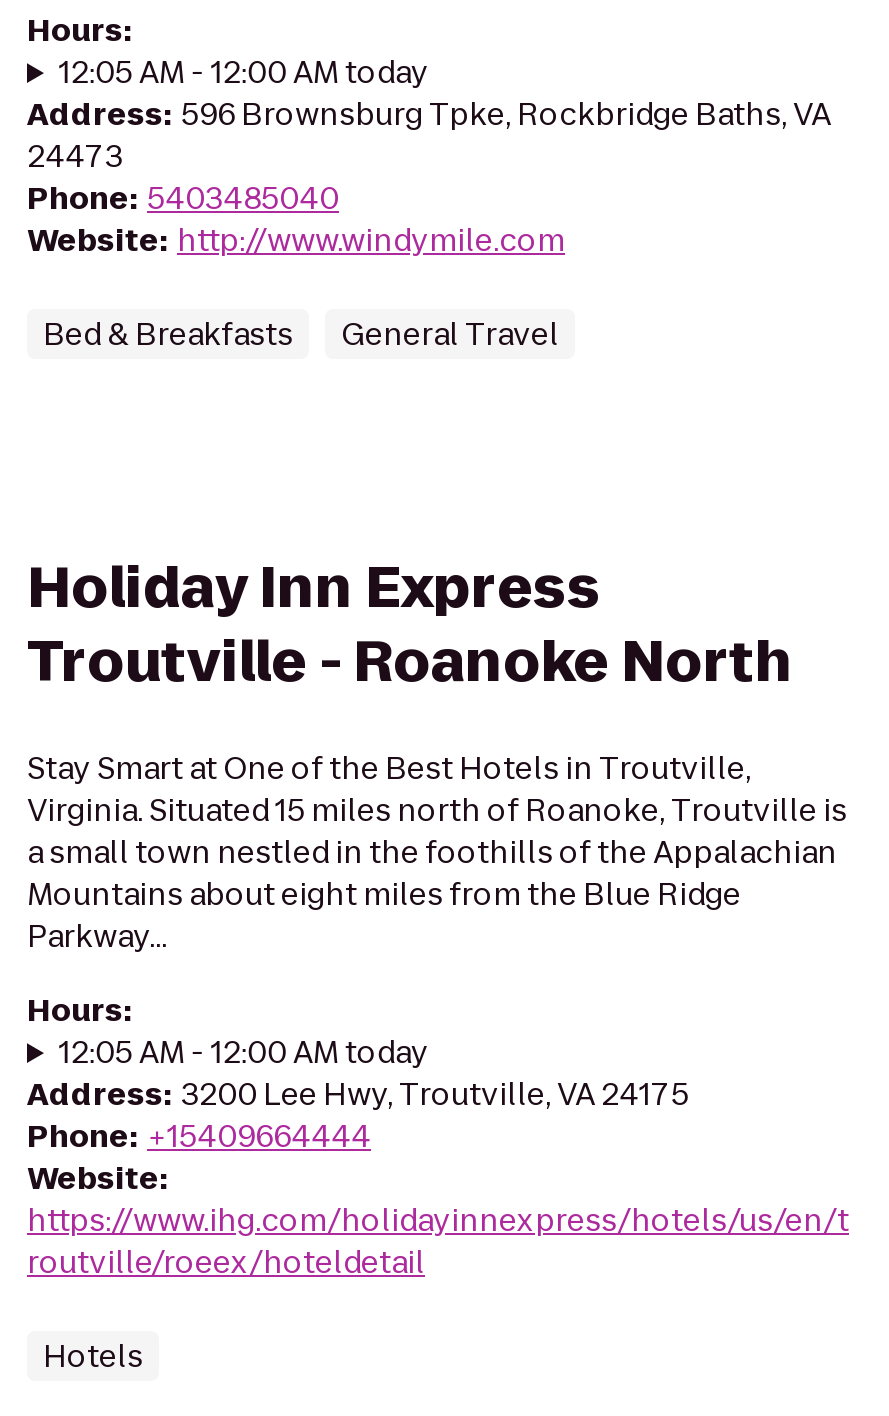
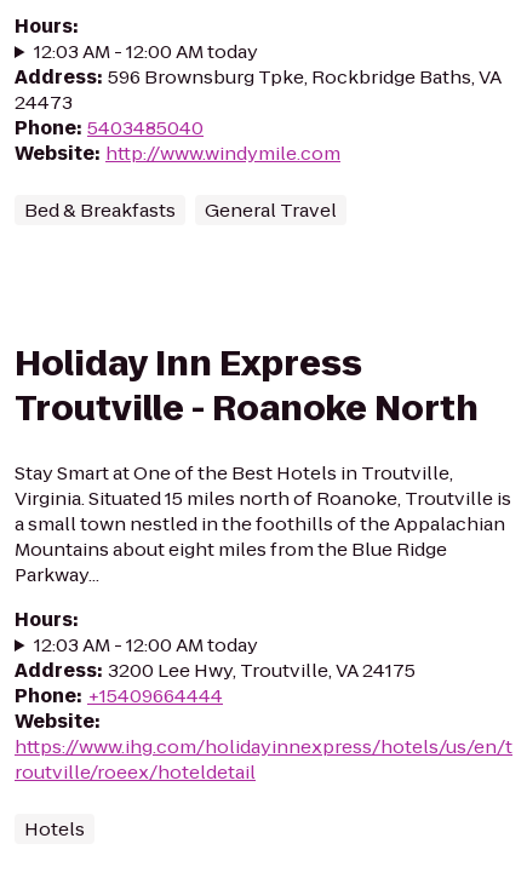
- 12:05 AM - 12:00 AM today
+ 12:03 AM - 12:00 AM today

- 12:05 AM - 12:00 AM today
+ 12:03 AM - 12:00 AM today
